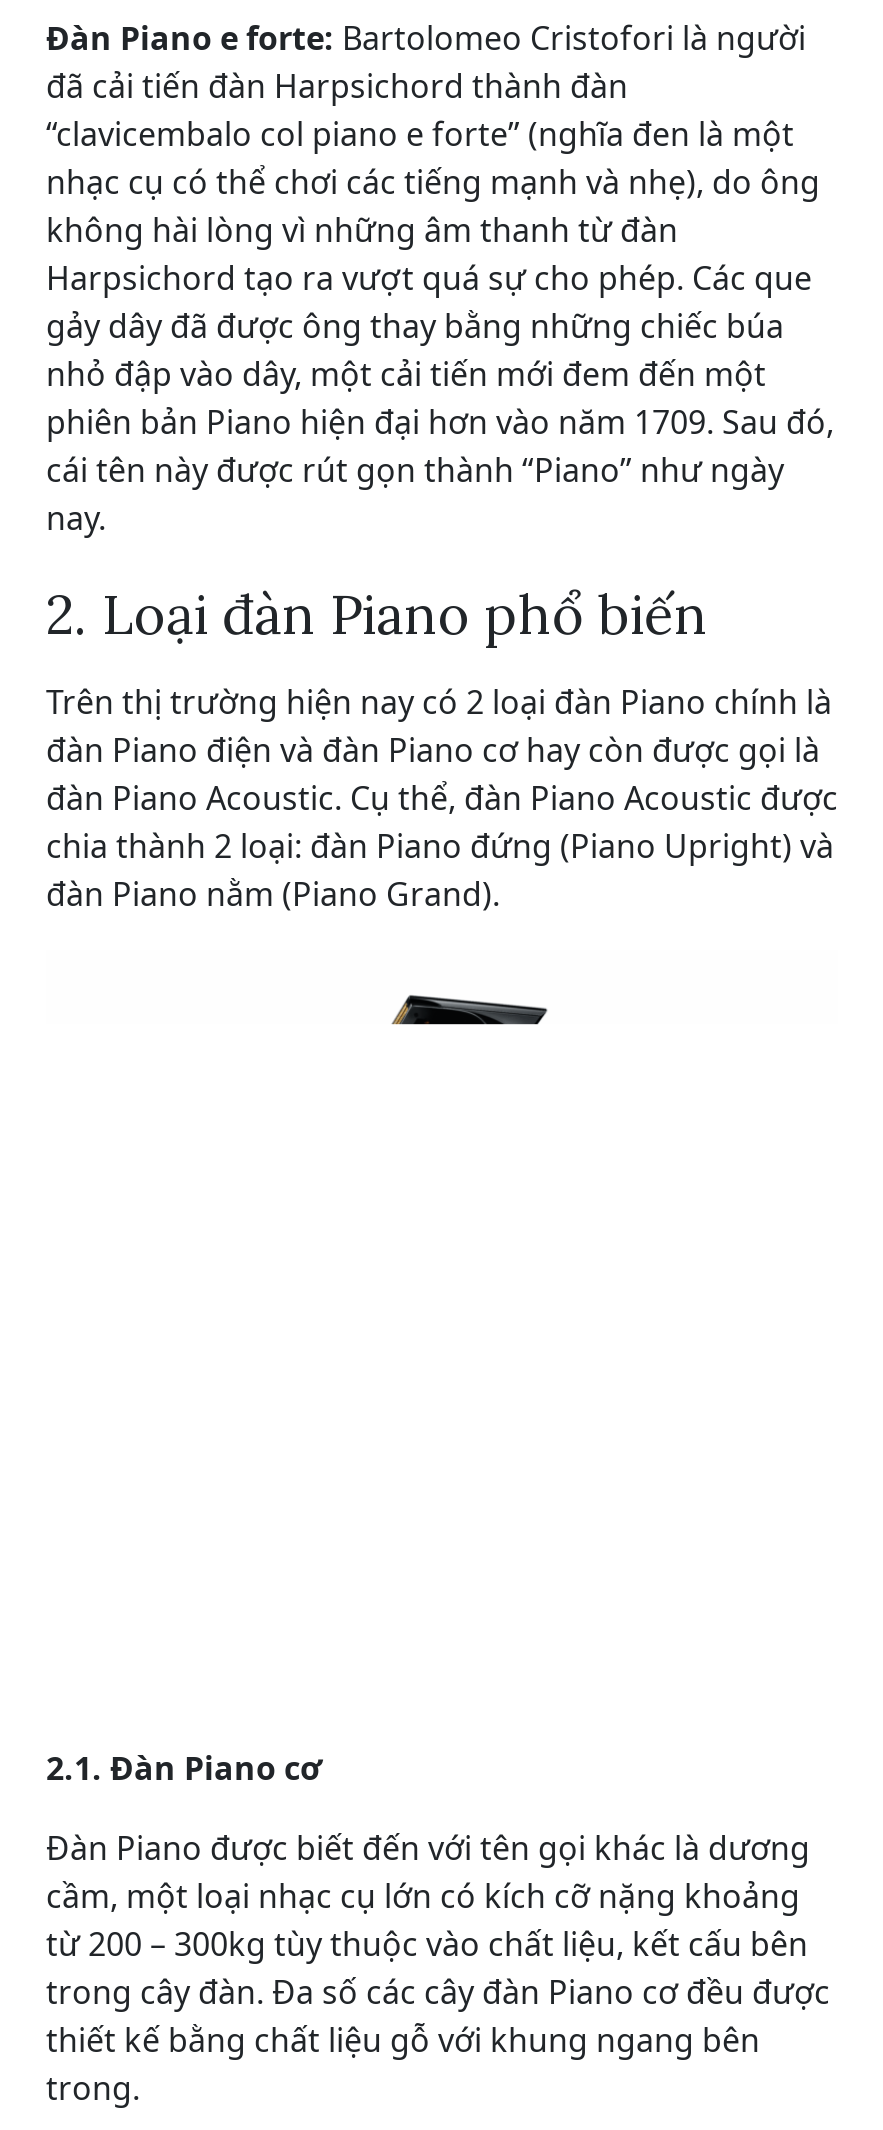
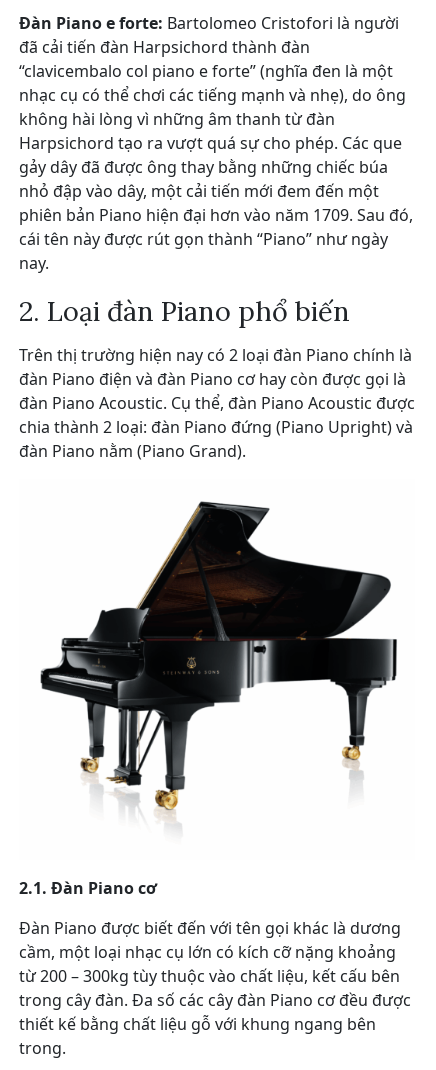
+ [image]
